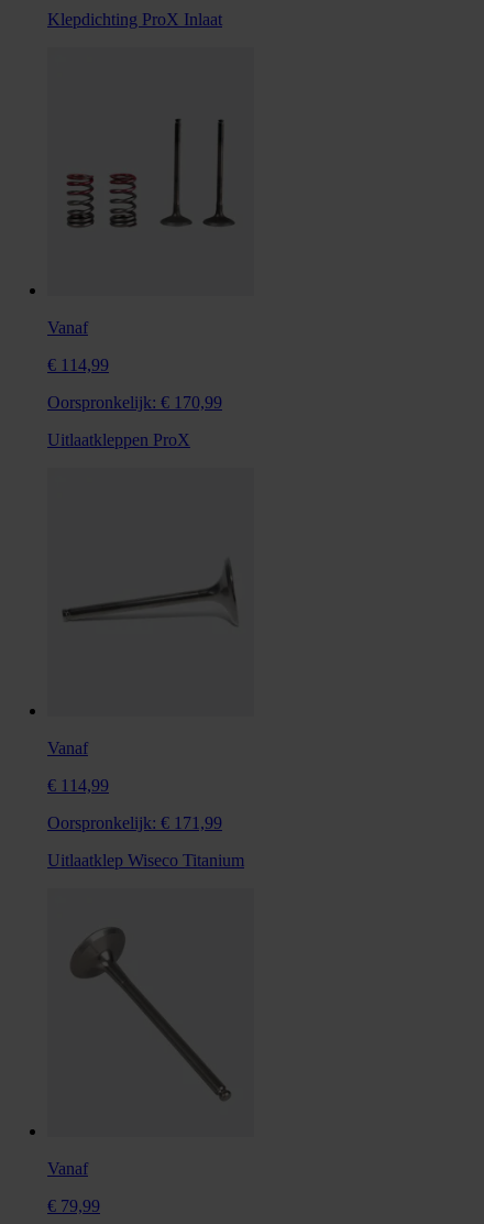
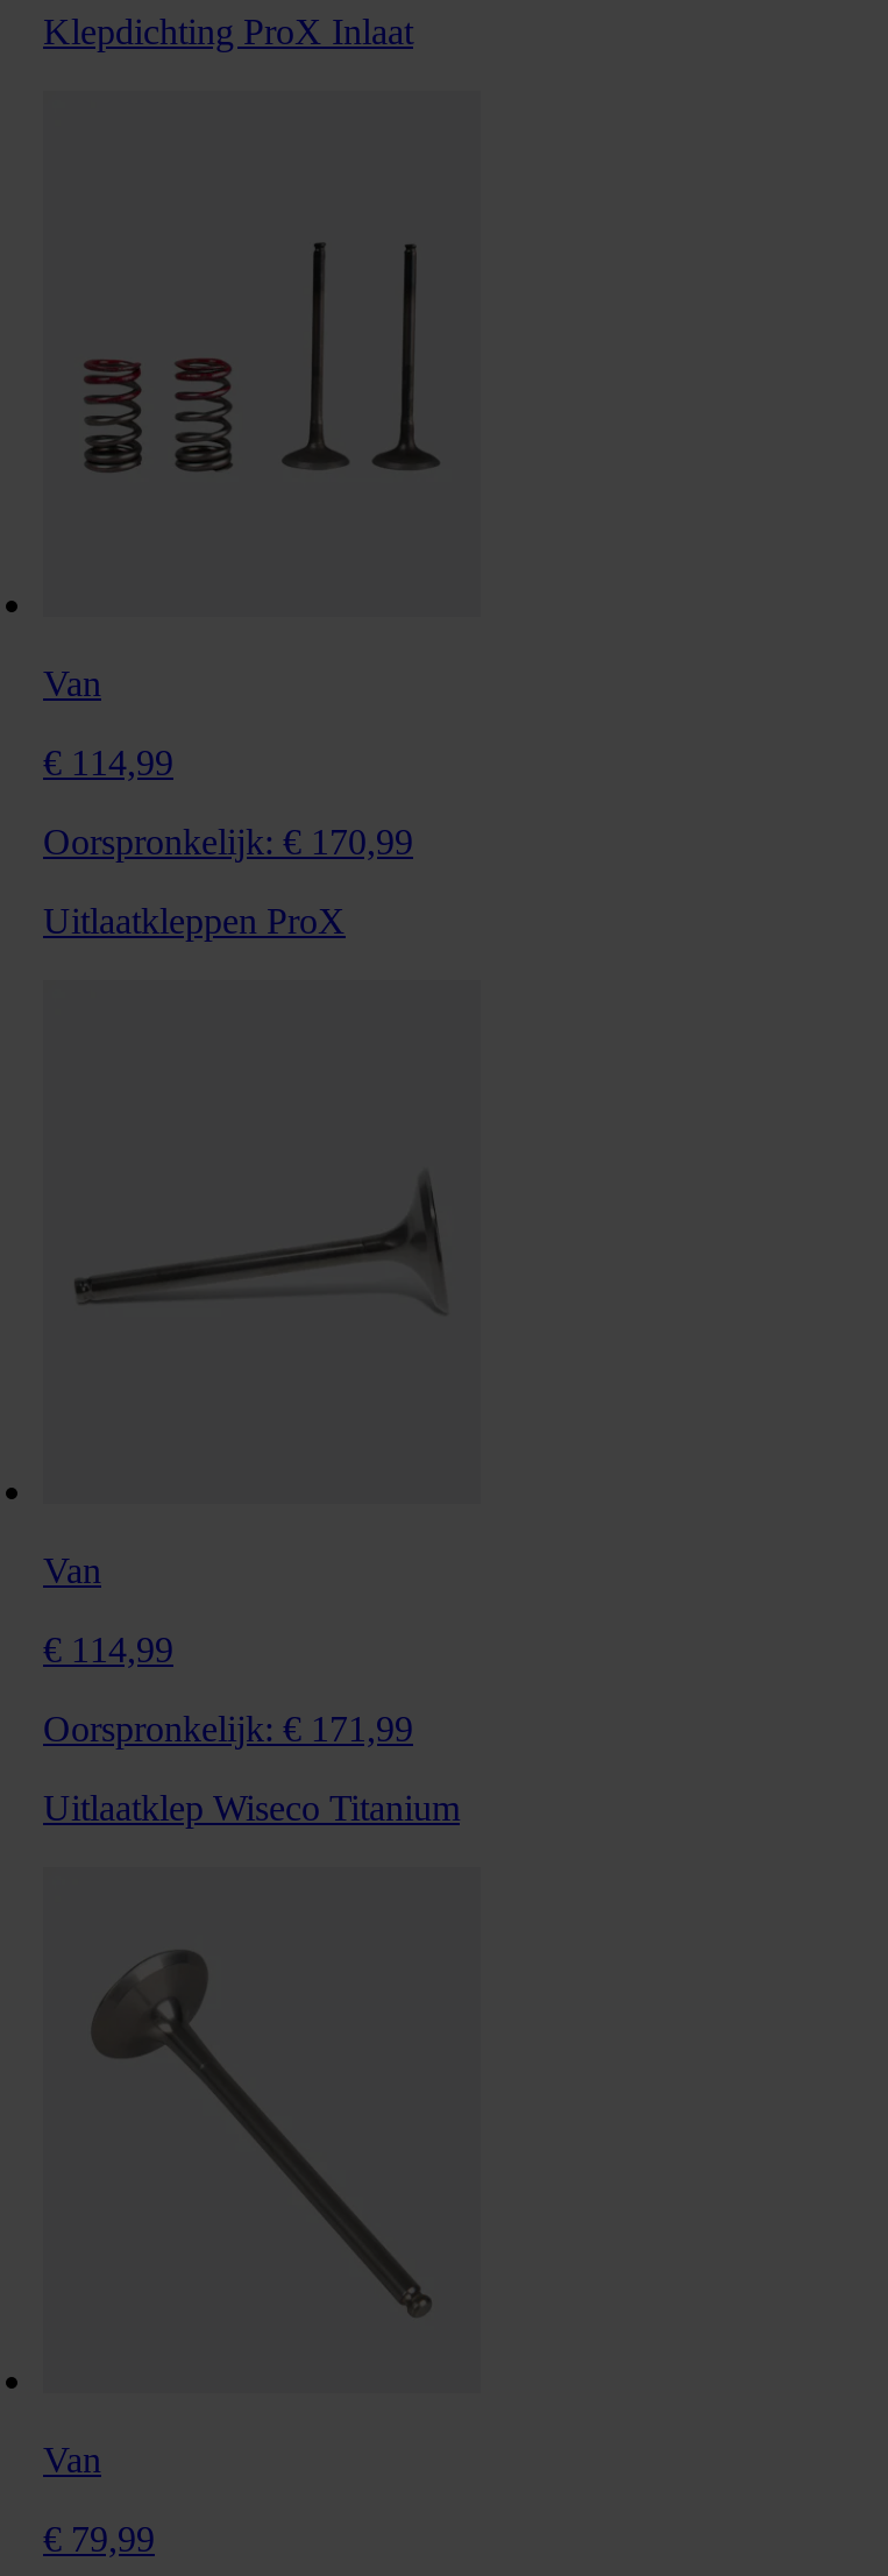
- Vanaf
+ Van

- Vanaf
+ Van

- Vanaf
+ Van
